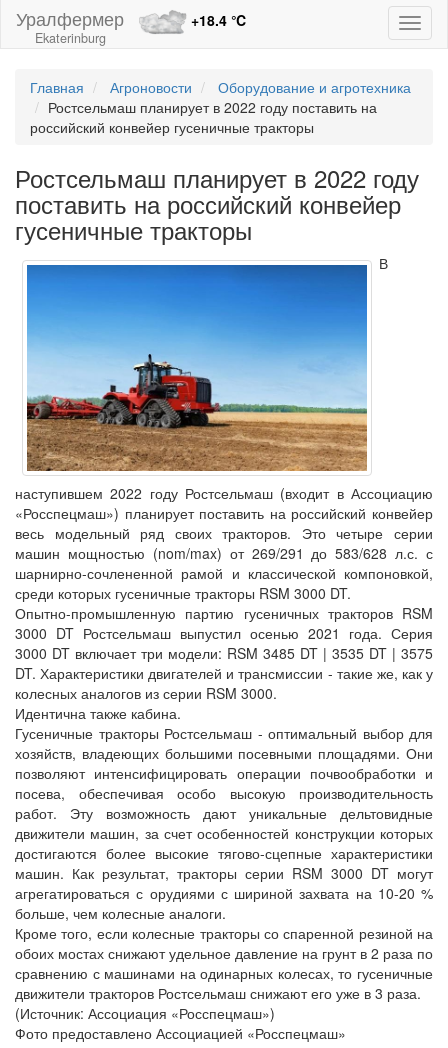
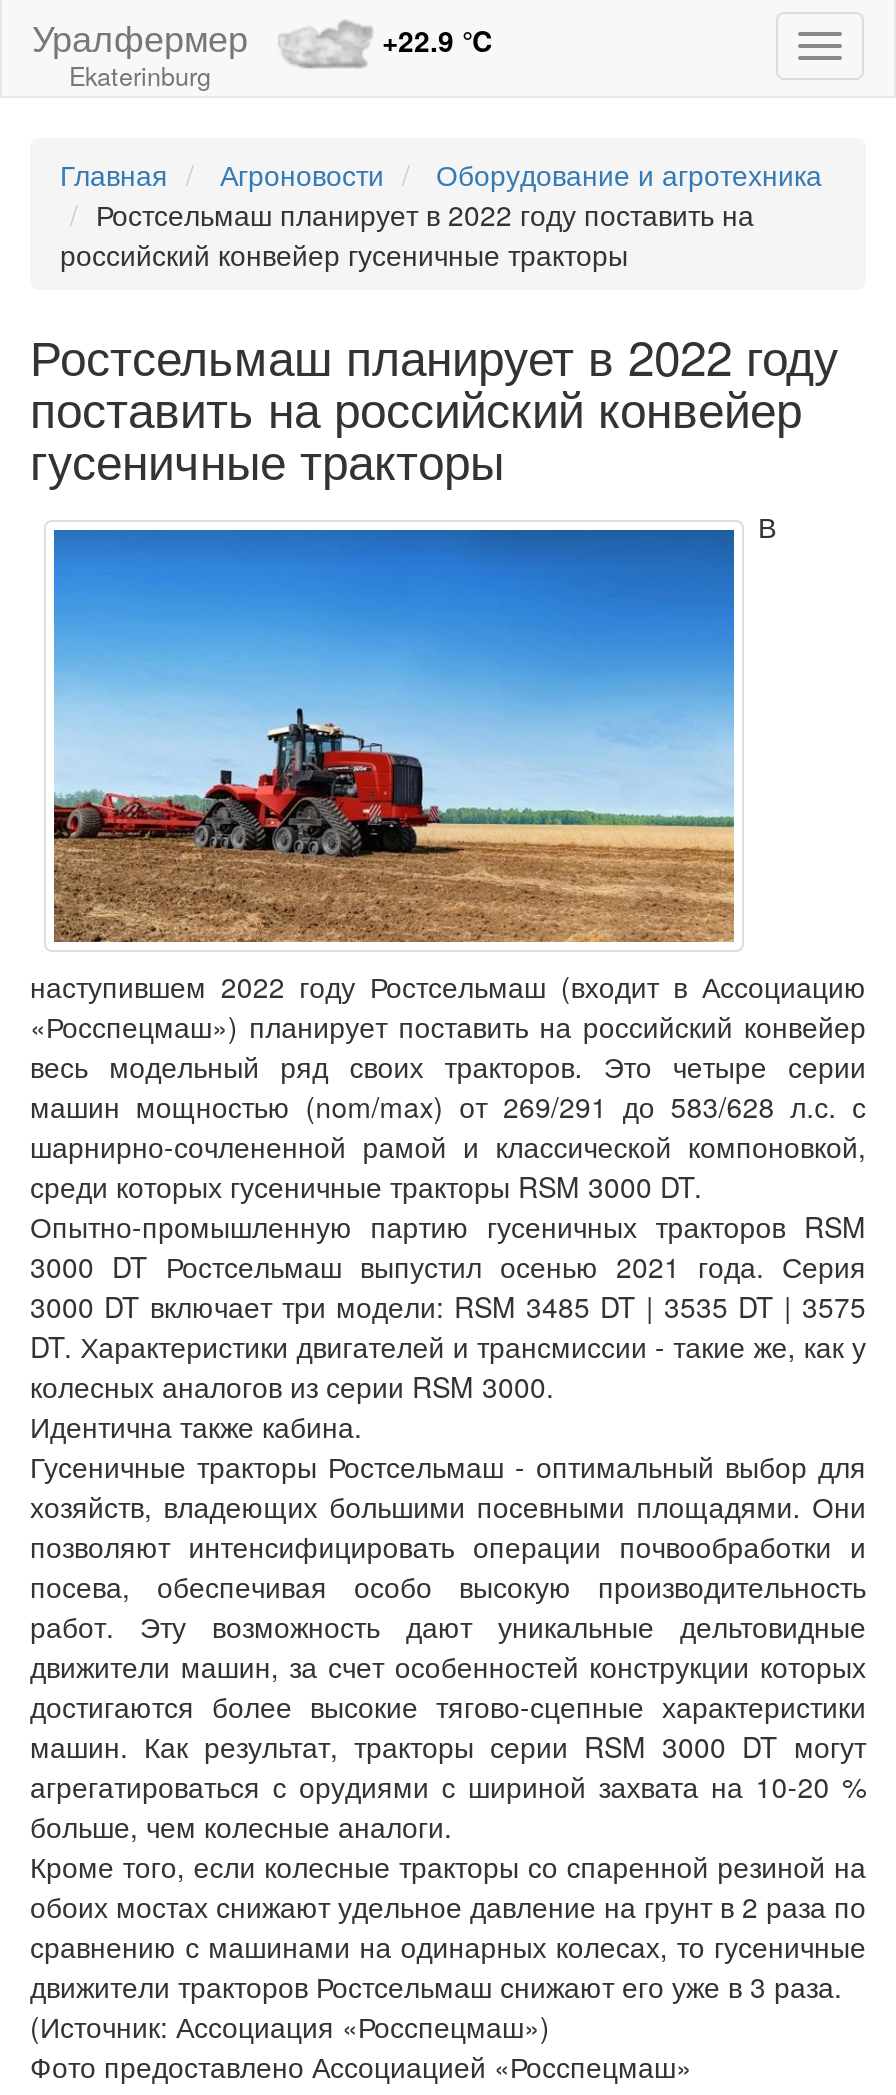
- +18.4 ℃
+ +22.9 ℃
